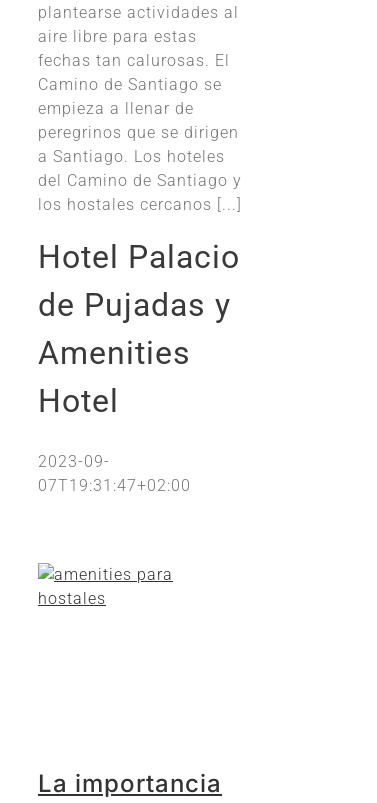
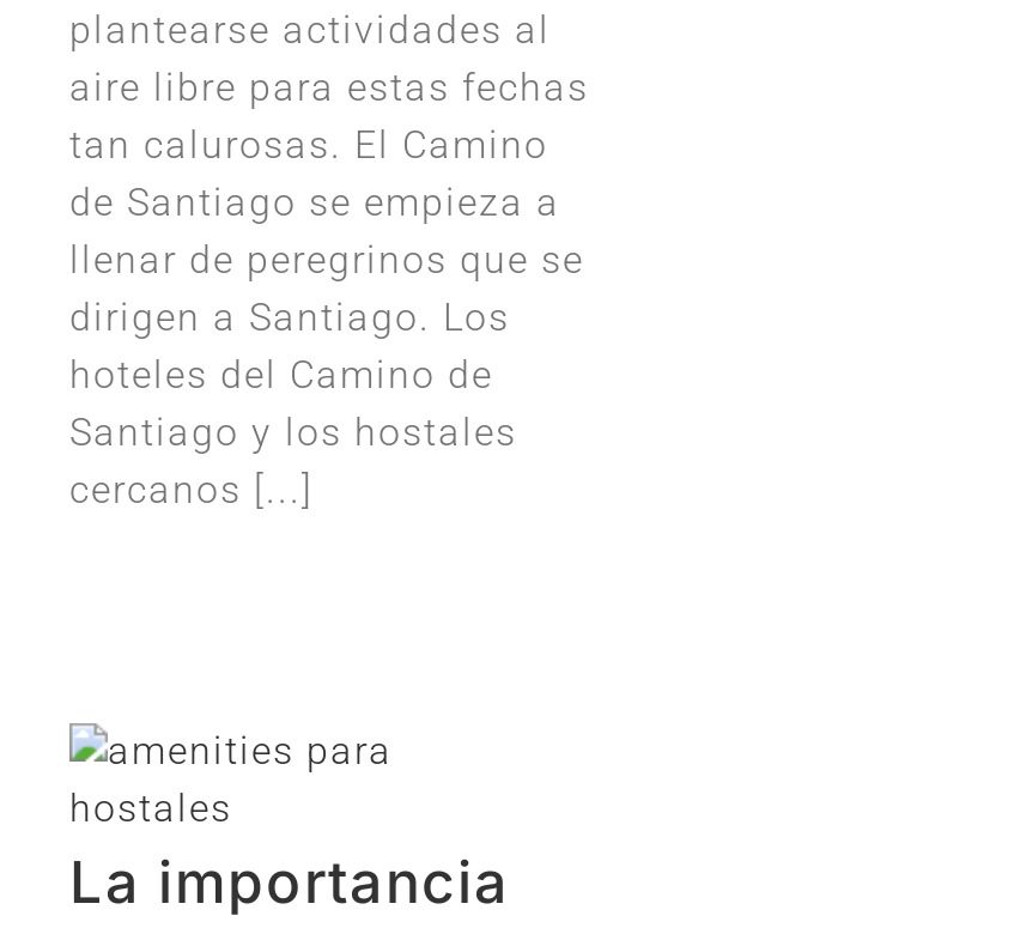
- aire libre para estas
- fechas tan calurosas. El
- Camino de Santiago se
- empieza a llenar de
- peregrinos que se dirigen
- a Santiago. Los hoteles
- del Camino de Santiago y
- los hostales cercanos [...]
- Hotel Palacio
- de Pujadas y
- Amenities
- Hotel
- 2023-09-
- 07T19:31:47+02:00
+ aire libre para estas fechas
+ tan calurosas. El Camino
+ de Santiago se empieza a
+ llenar de peregrinos que se
+ dirigen a Santiago. Los
+ hoteles del Camino de
+ Santiago y los hostales
+ cercanos [...]
